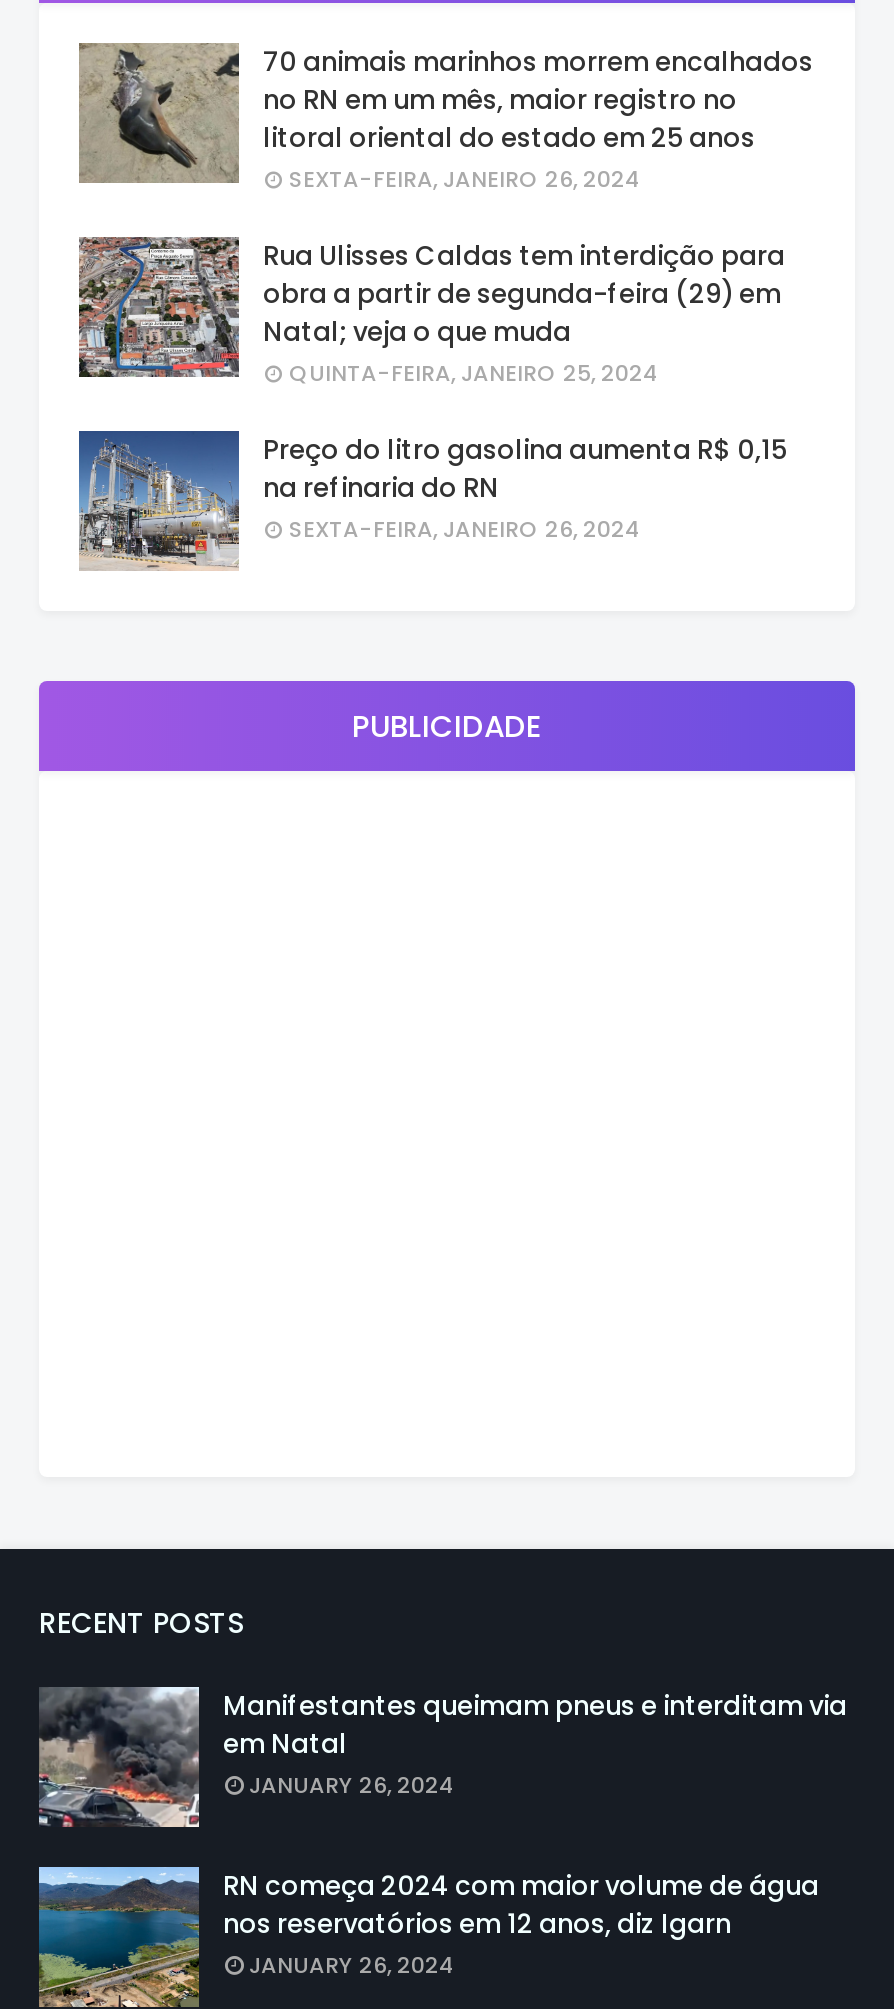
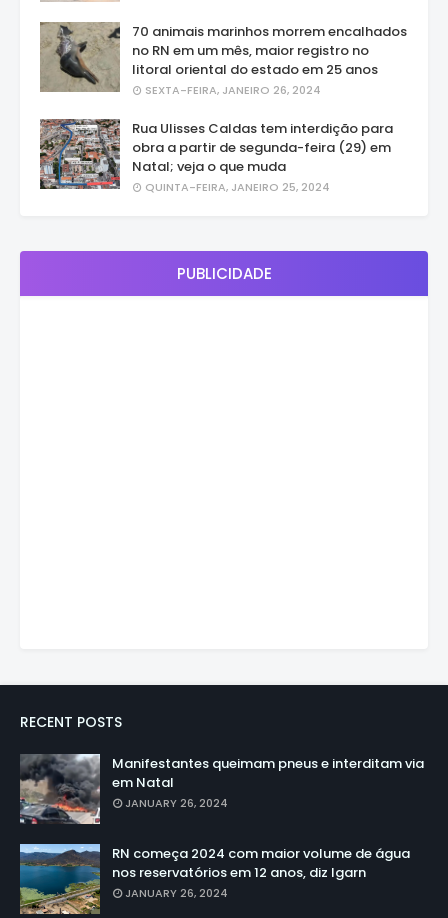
- [image]
- Preço do litro gasolina aumenta R$ 0,15
- na refinaria do RN
- SEXTA-FEIRA, JANEIRO 26, 2024
